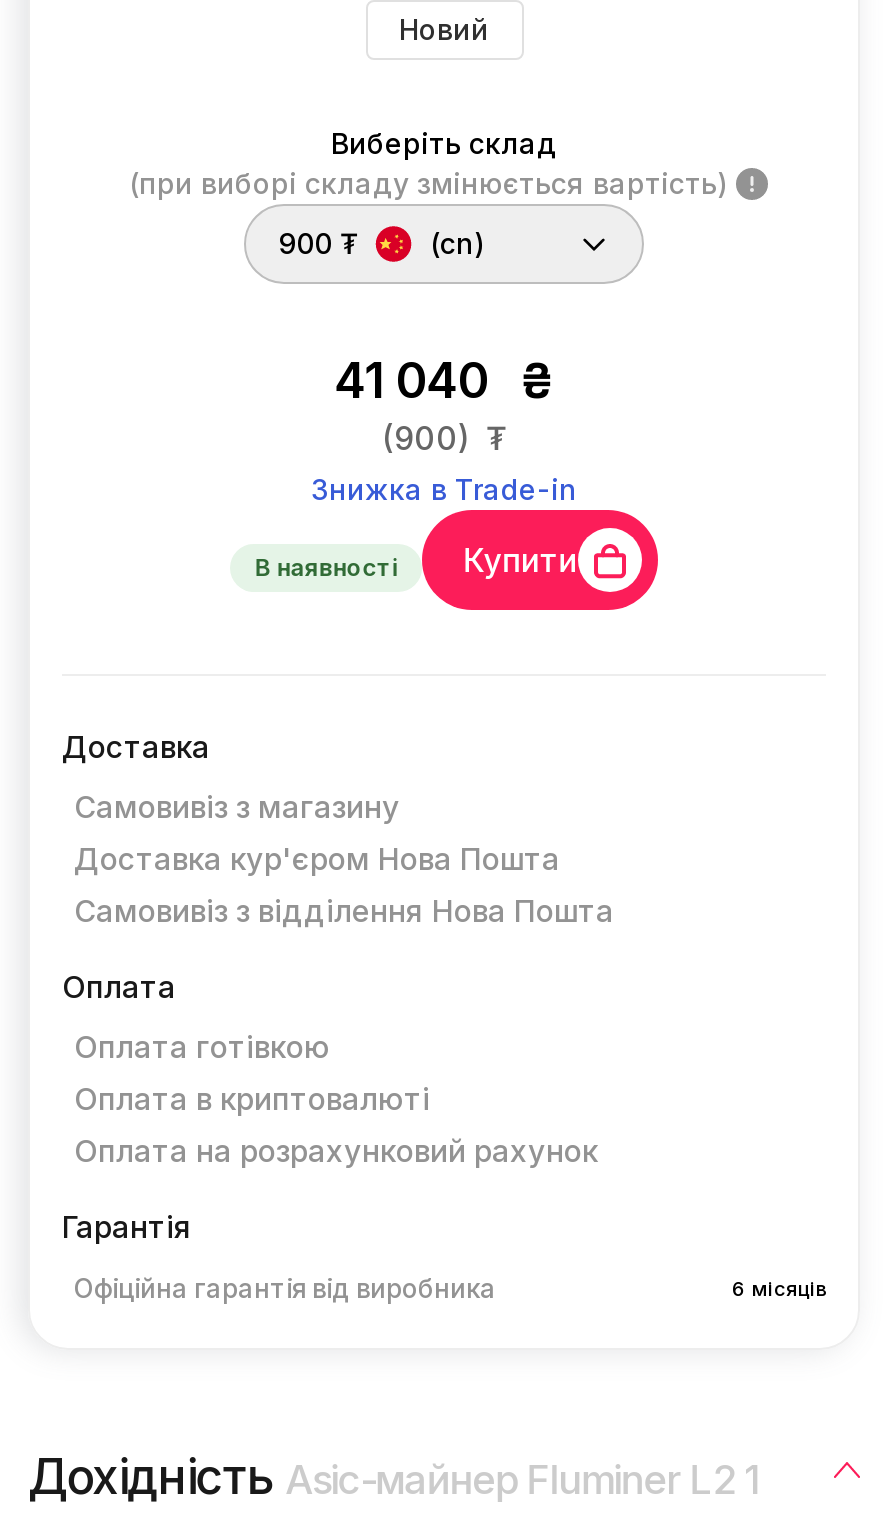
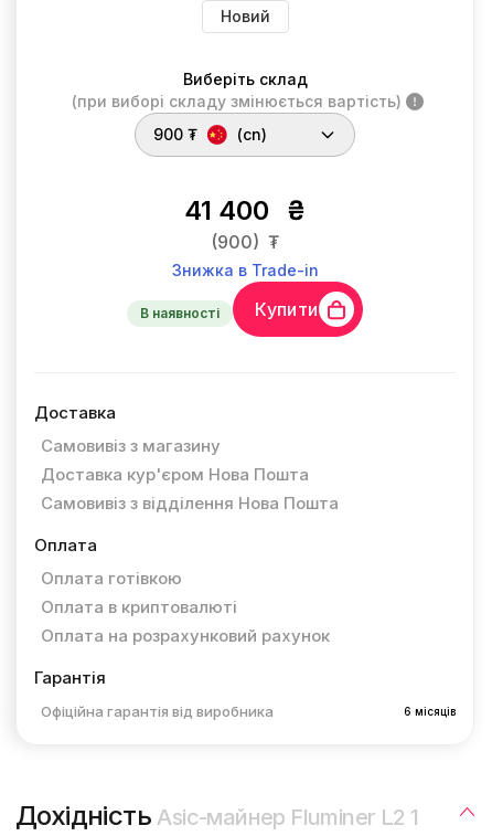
- 41 040 ₴
+ 41 400 ₴
